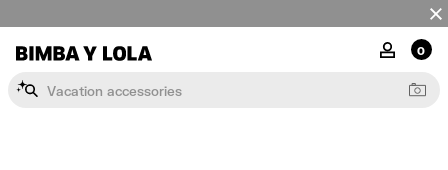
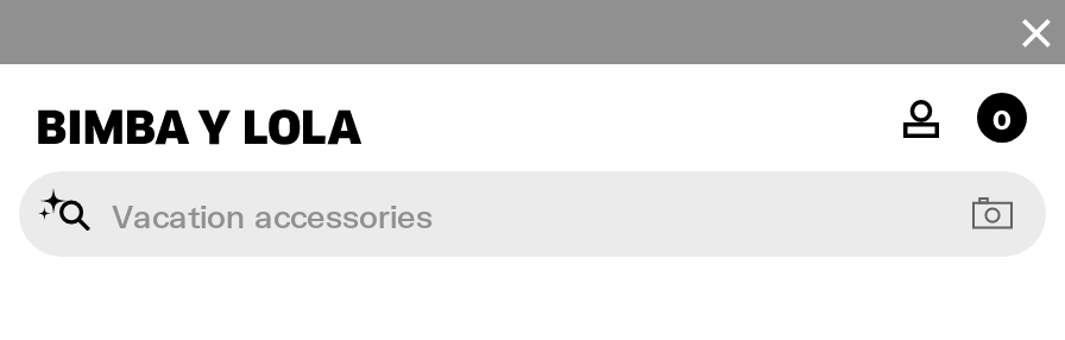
- Vacation accessories
+ Vacatio
